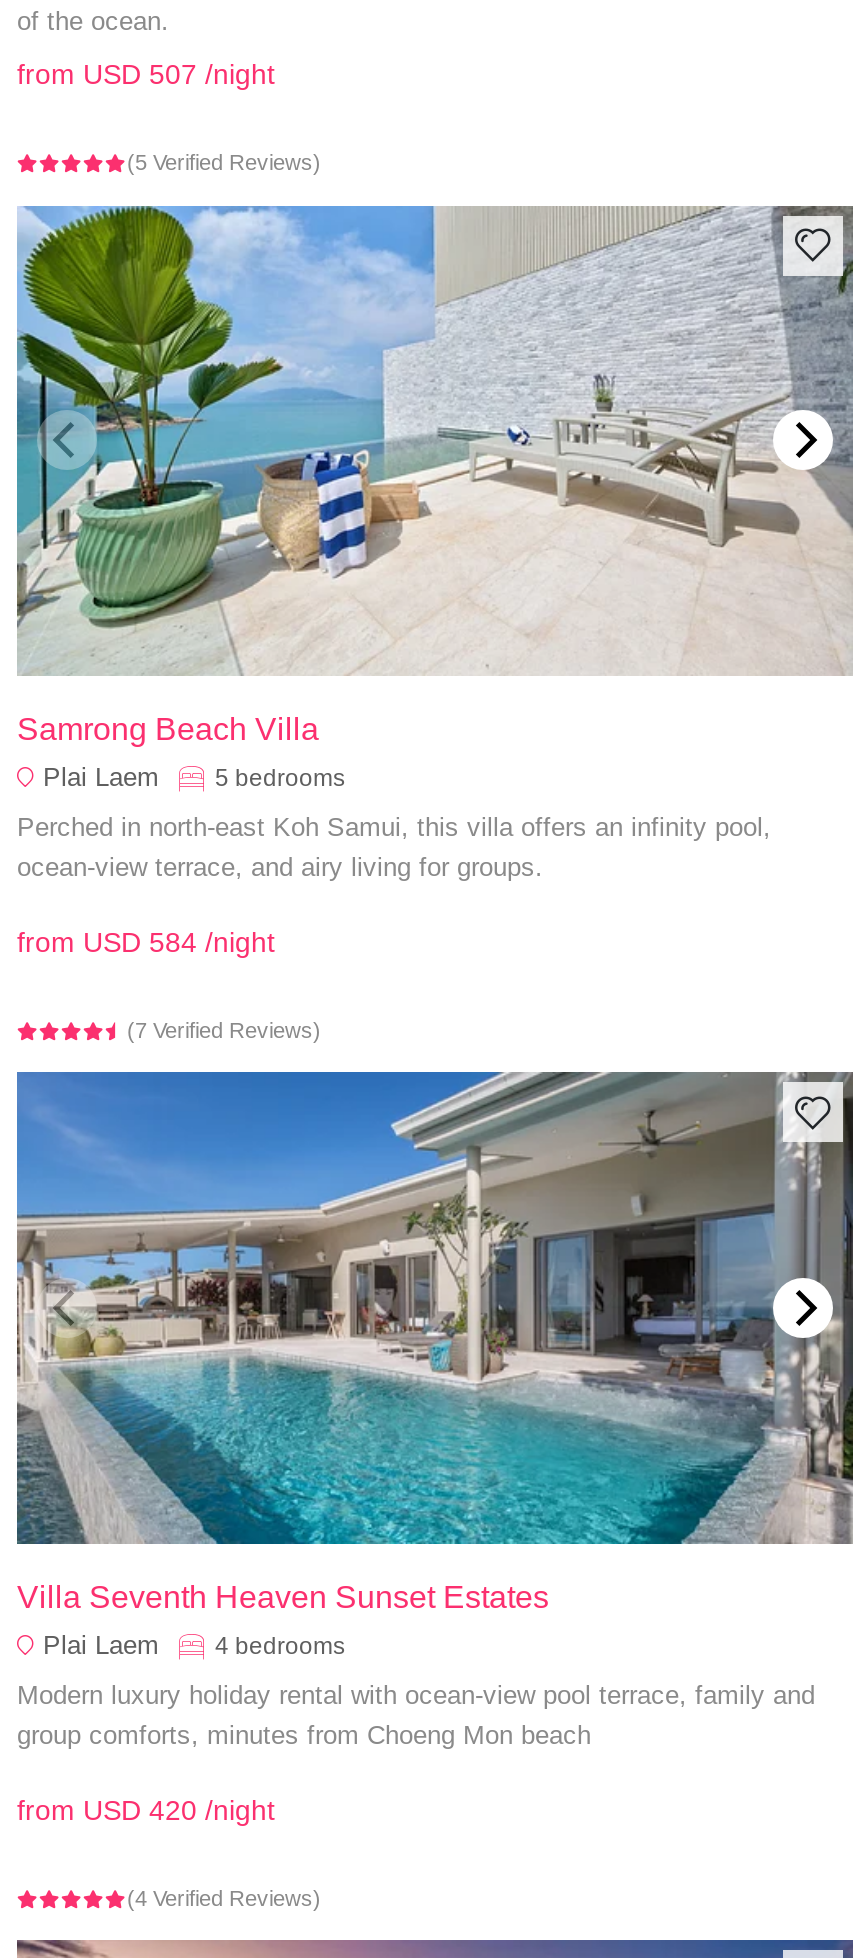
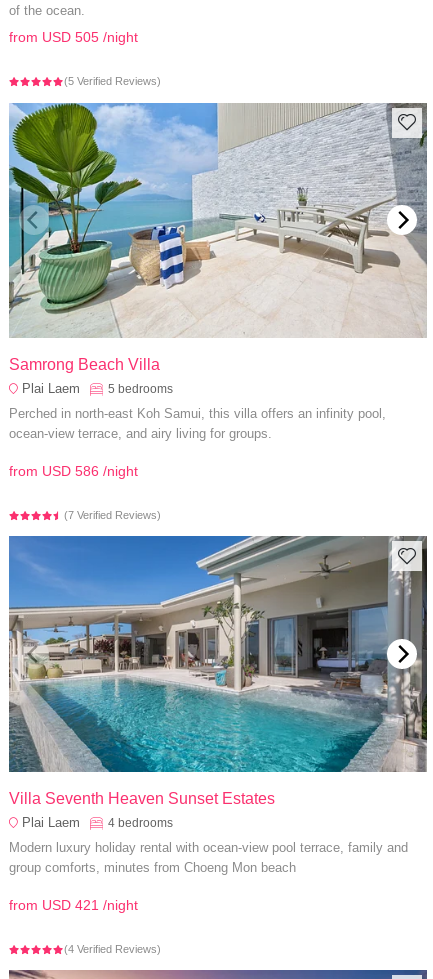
- from USD 507 /night
+ from USD 505 /night

- from USD 584 /night
+ from USD 586 /night

- from USD 420 /night
+ from USD 421 /night
